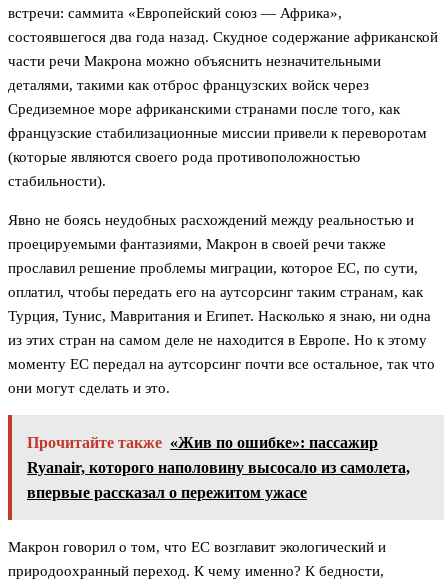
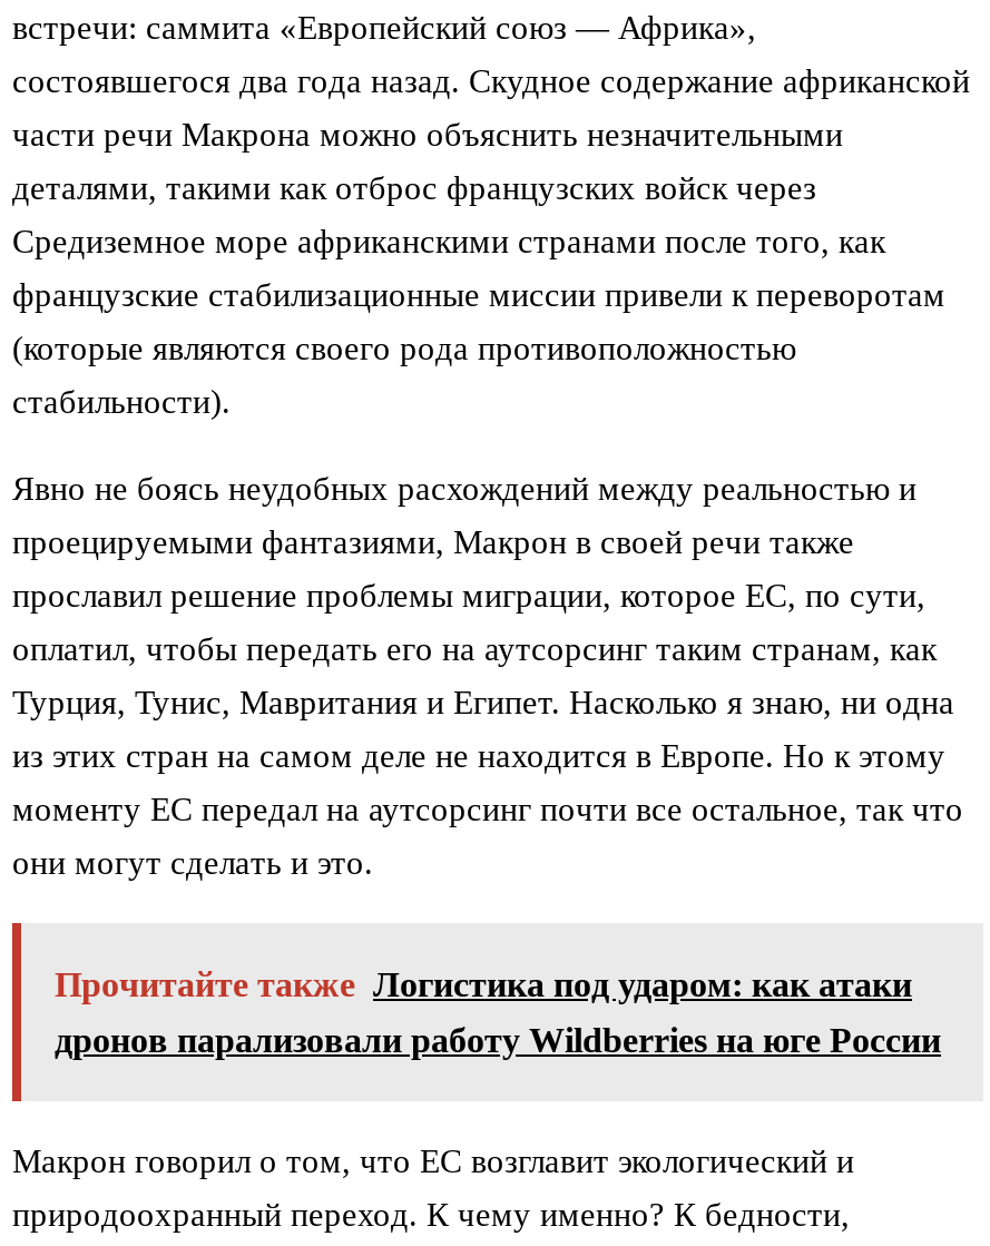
- Прочитайте также «Жив по ошибке»: пассажир
- Ryanair, которого наполовину высосало из самолета,
- впервые рассказал о пережитом ужасе
+ Прочитайте также Логистика под ударом: как атаки
+ дронов парализовали работу Wildberries на юге России
